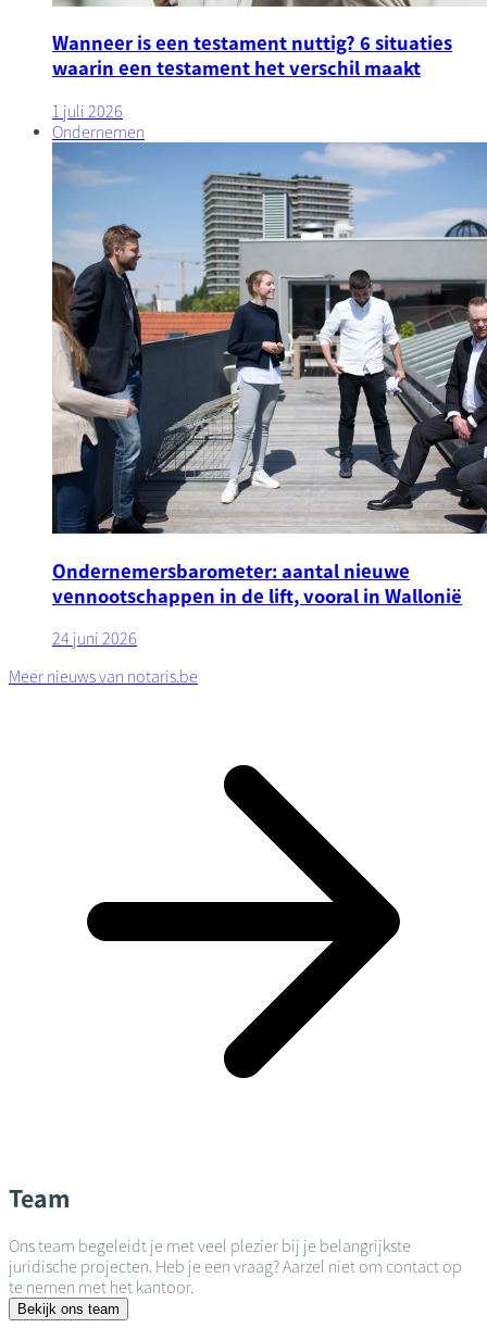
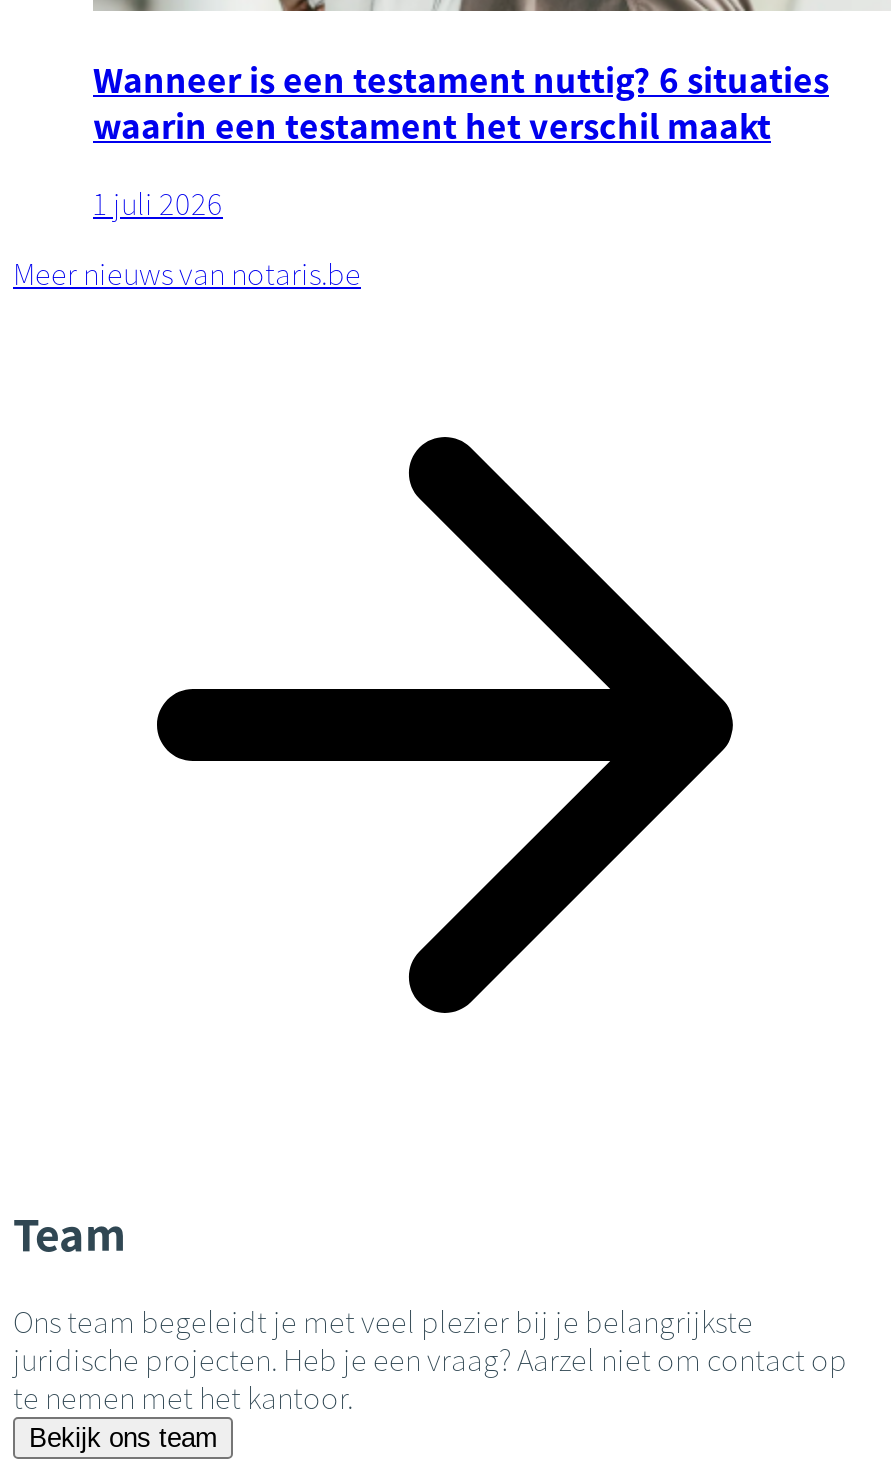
- [image]
- Ondernemen

- Ondernemersbarometer: aantal nieuwe
- vennootschappen in de lift, vooral in Wallonië
- 24 juni 2026
